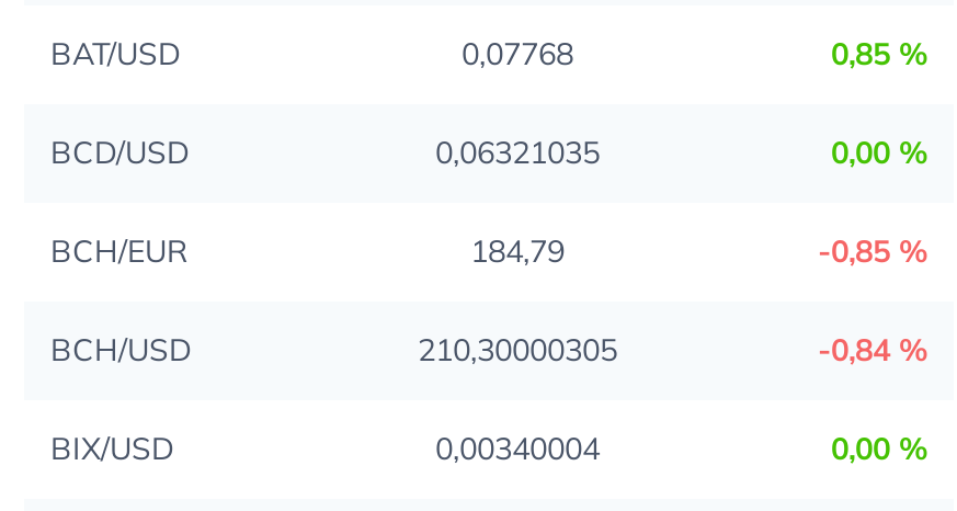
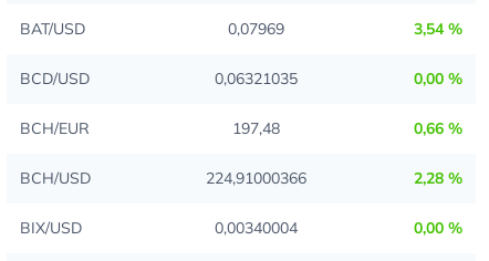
- 0,07768
+ 0,07969

- 0,85 %
+ 3,54 %

- 184,79
+ 197,48

- -0,85 %
+ 0,66 %

- 210,30000305
+ 224,91000366

- -0,84 %
+ 2,28 %
